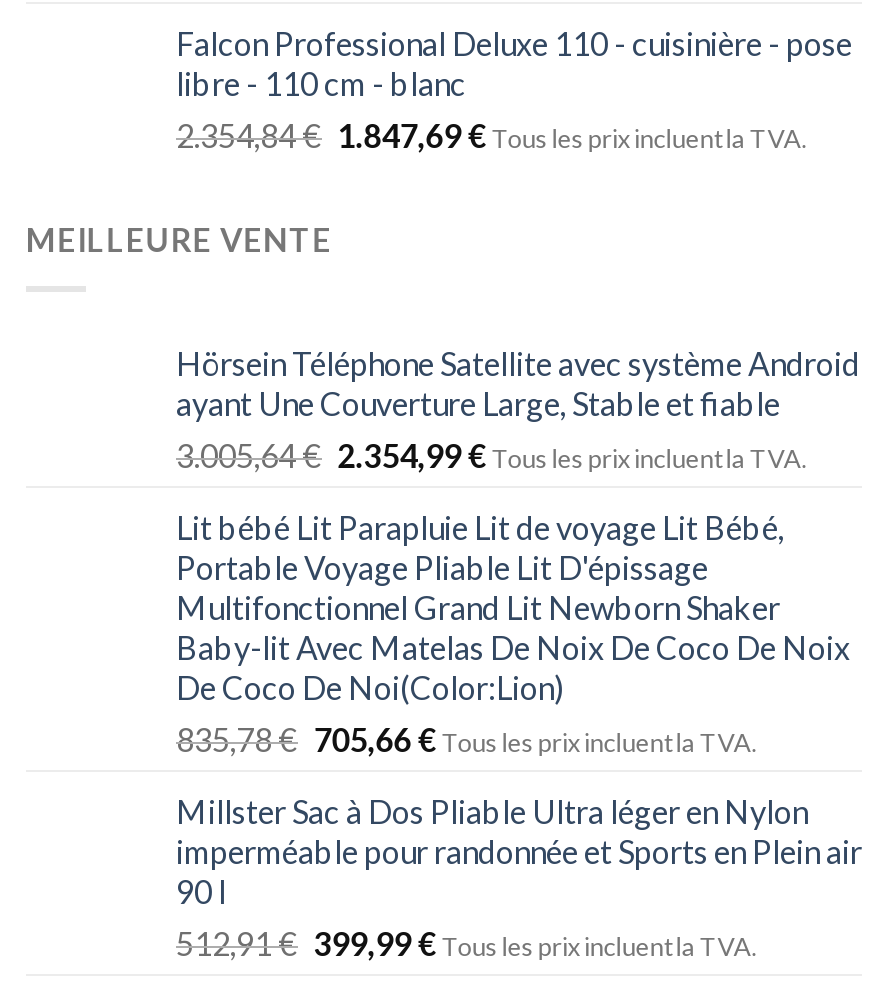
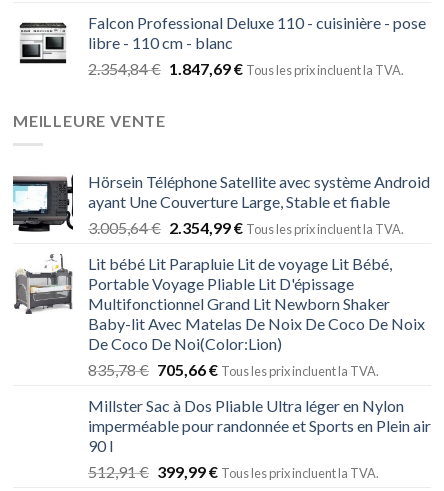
+ [image]

+ [image]

+ [image]
